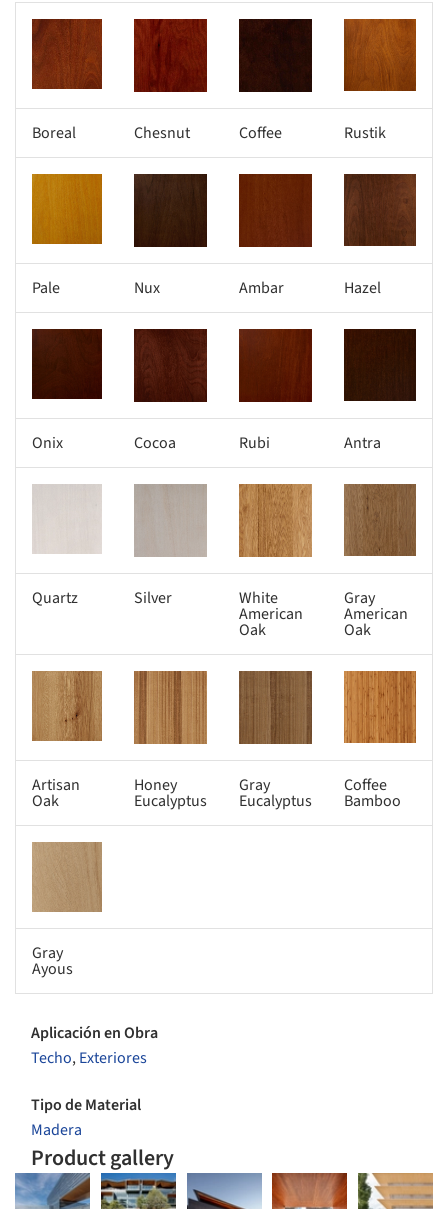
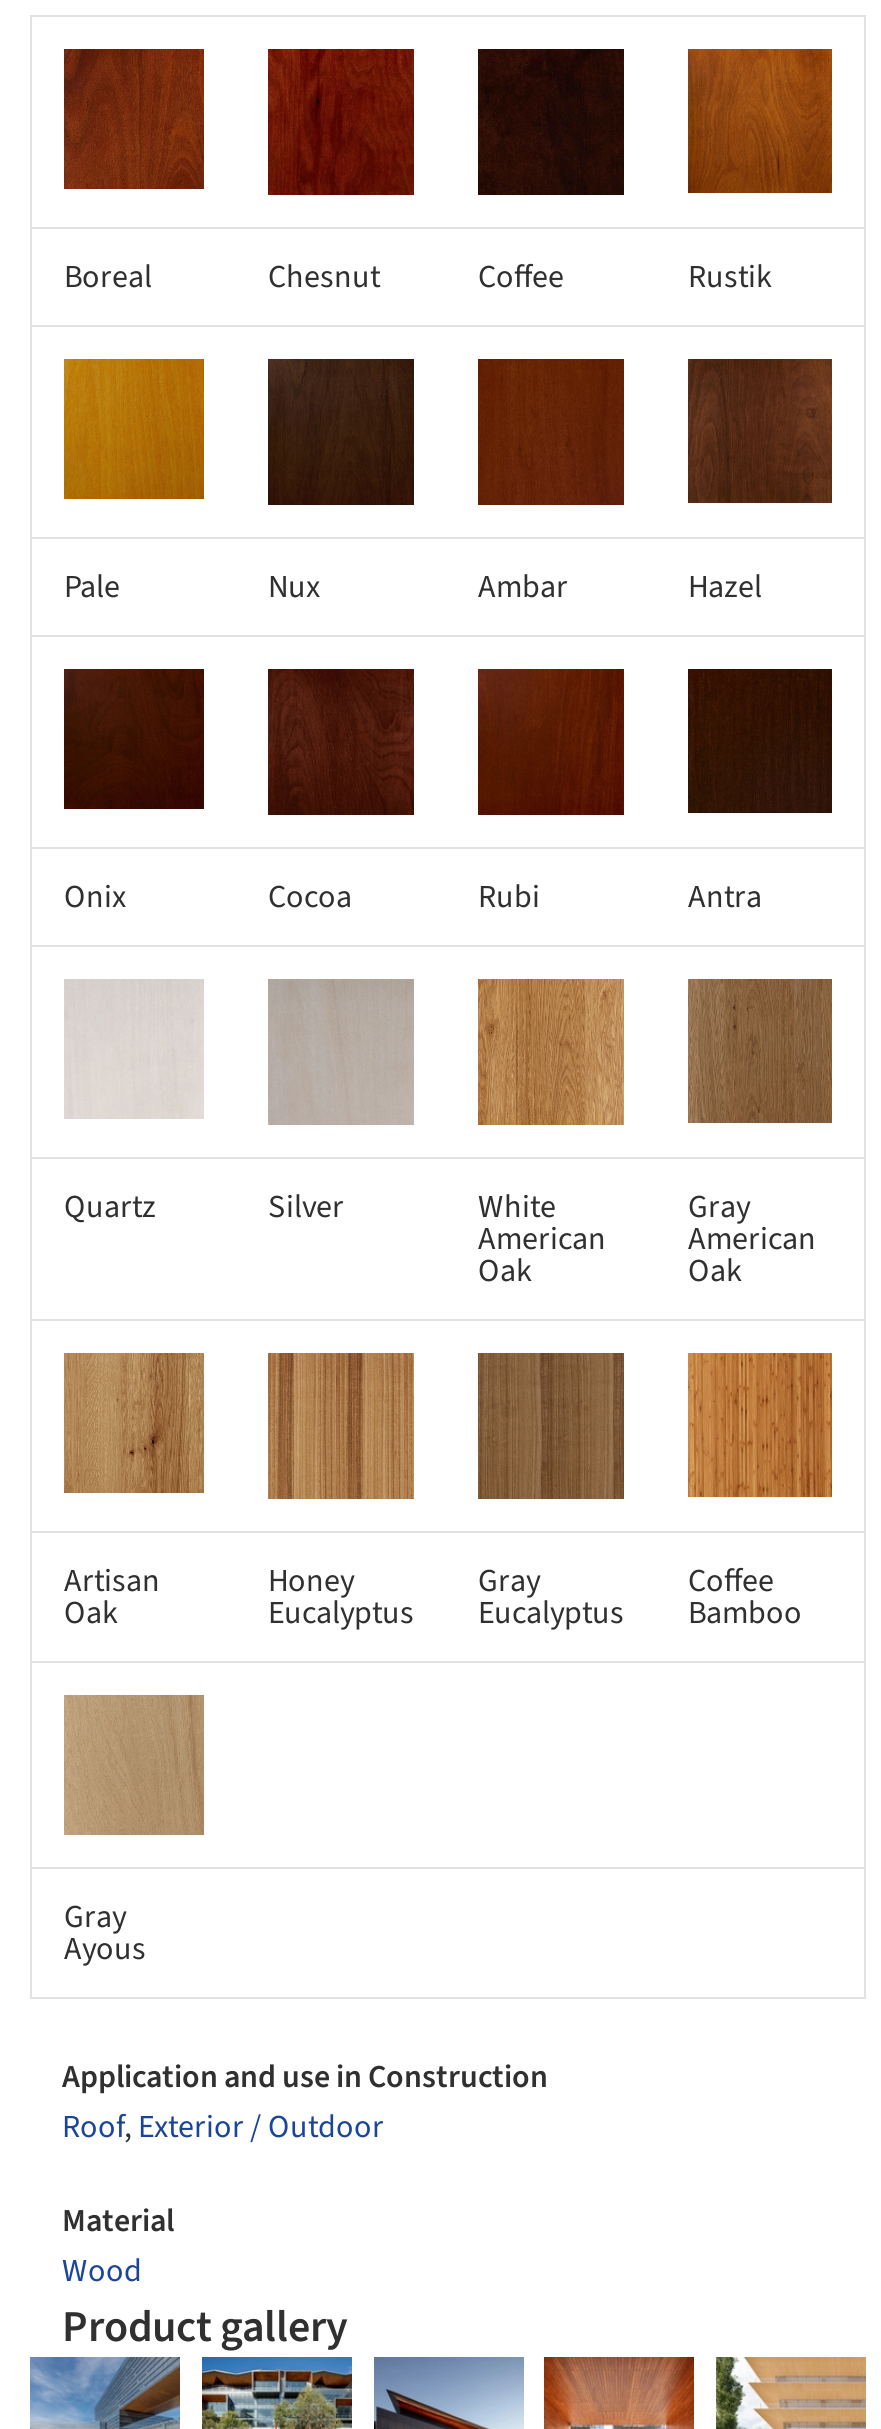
- Aplicación en Obra
- Techo, Exteriores
+ Application and use in Construction
+ Roof, Exterior / Outdoor

- Tipo de Material
- Madera
+ Material
+ Wood
